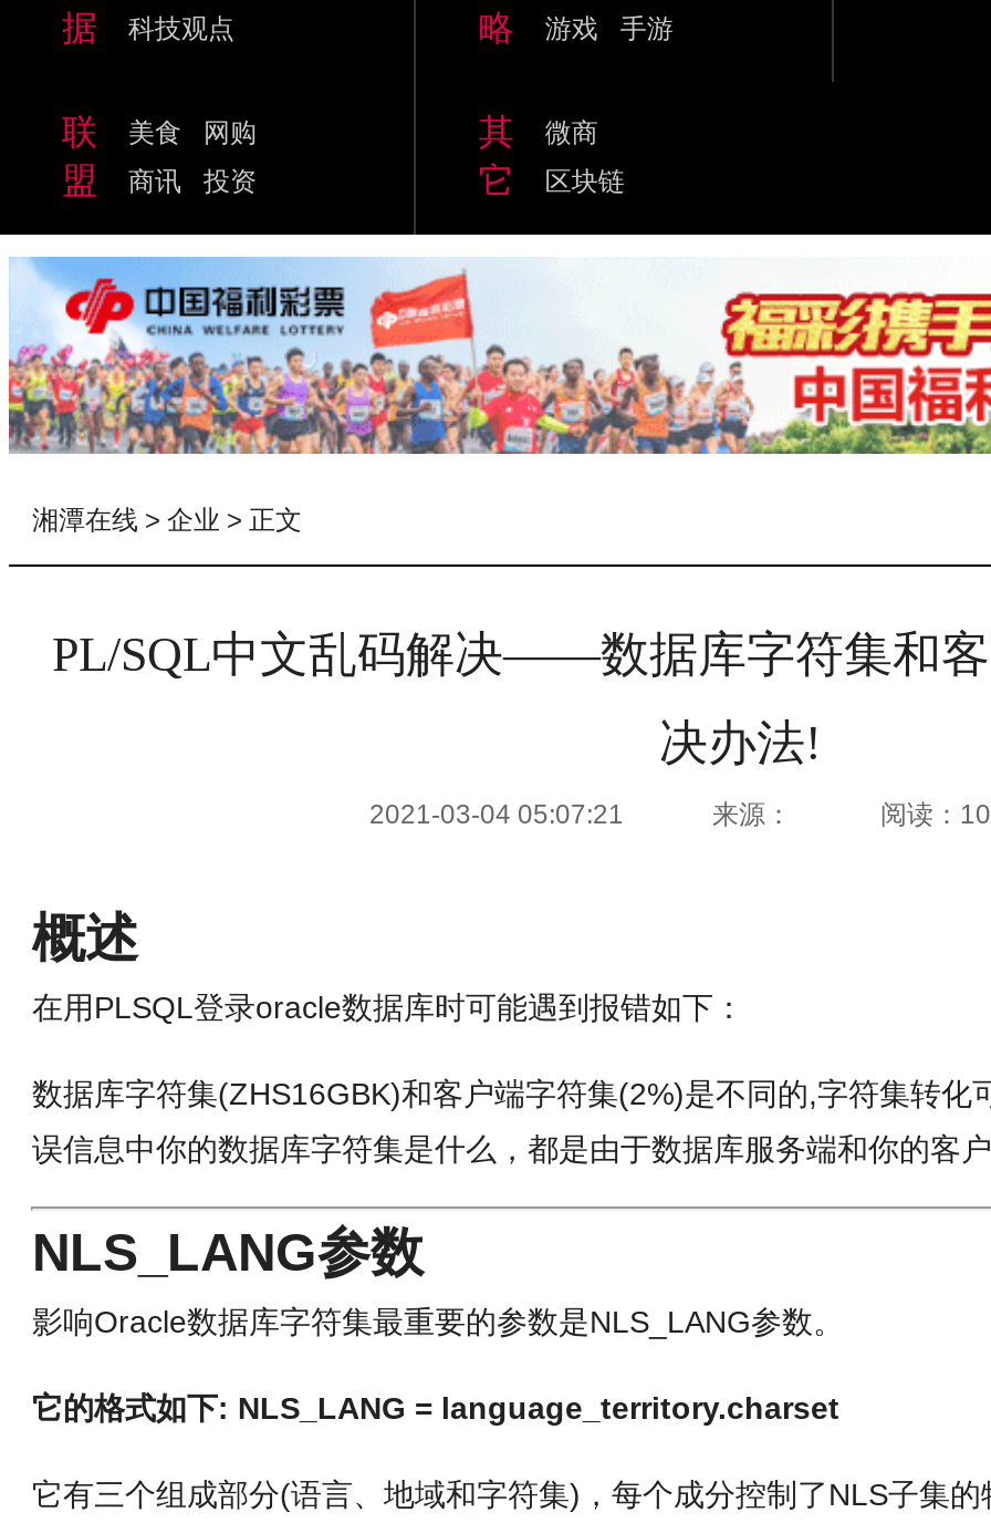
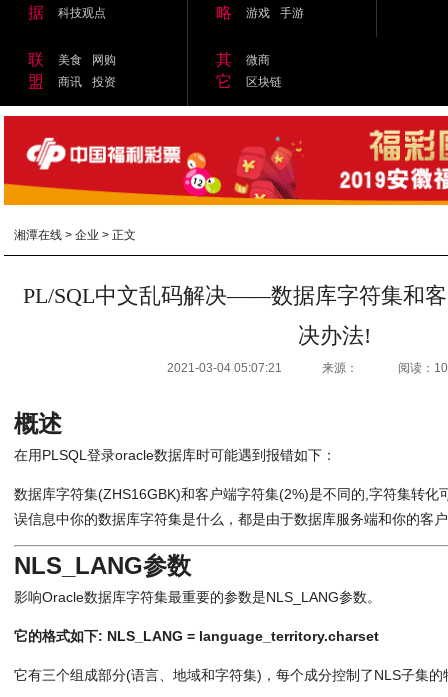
- [image]
+ [image]
